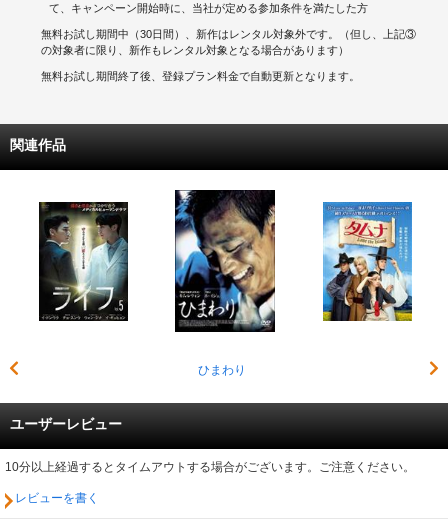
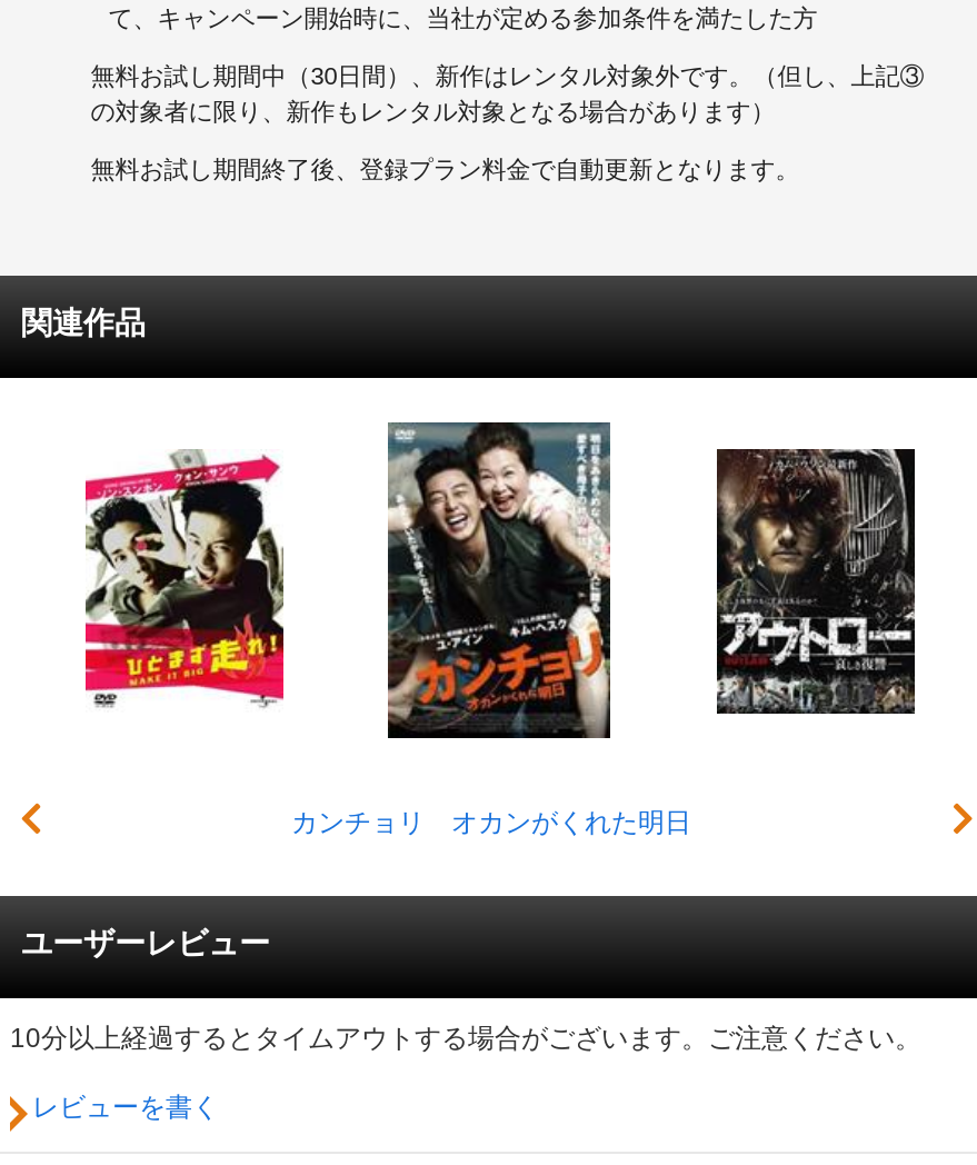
- [image]
- ひまわり
+ [image]
+ カンチョリ オカンがくれた明日

- [image]
+ [image]

- [image]
+ [image]
